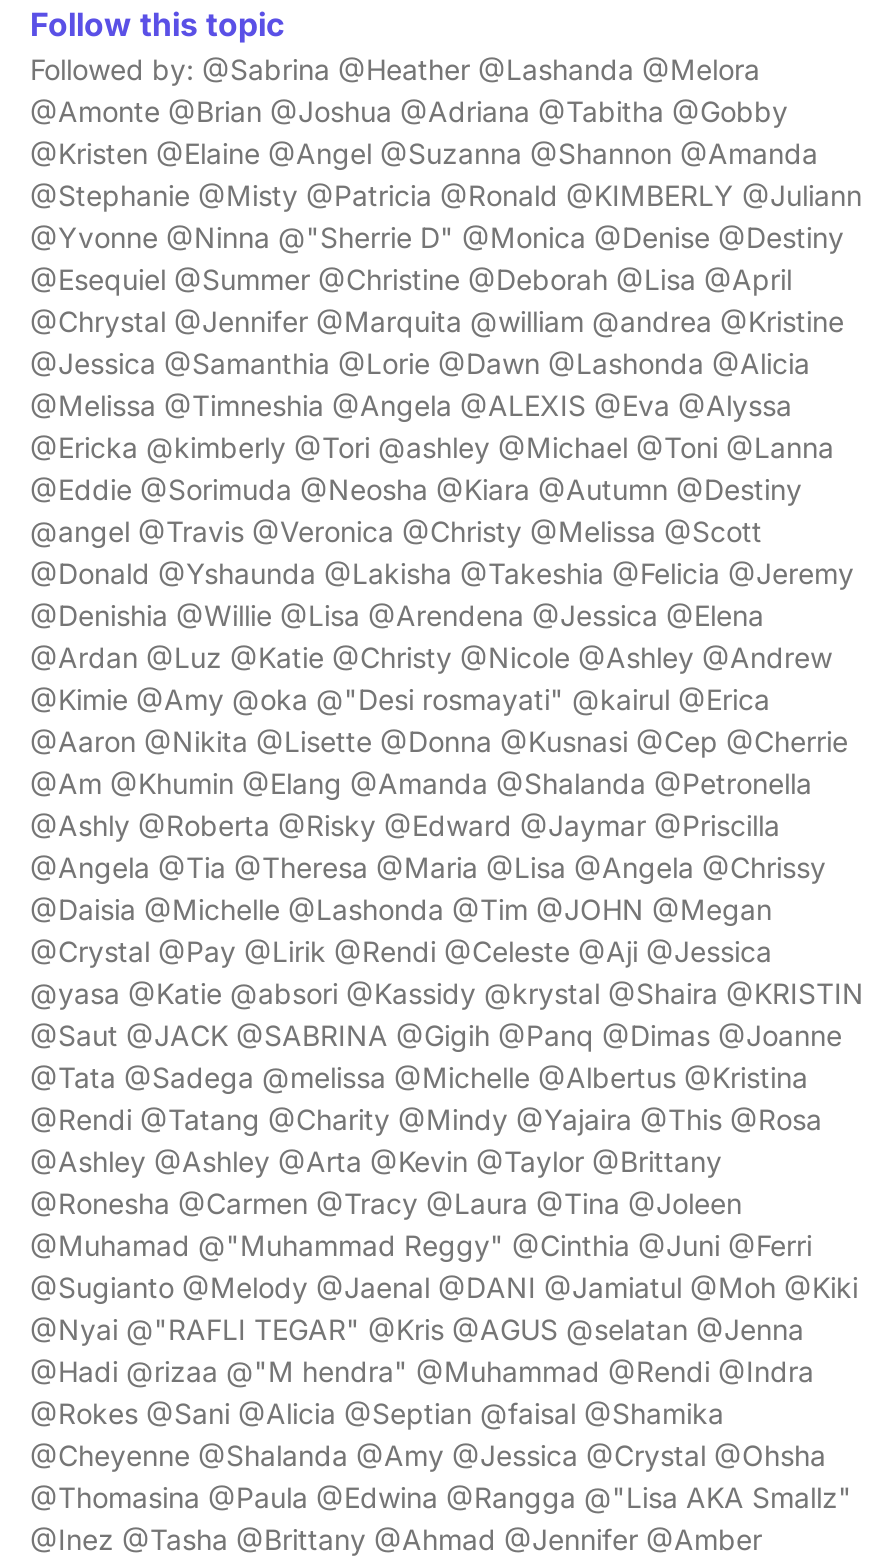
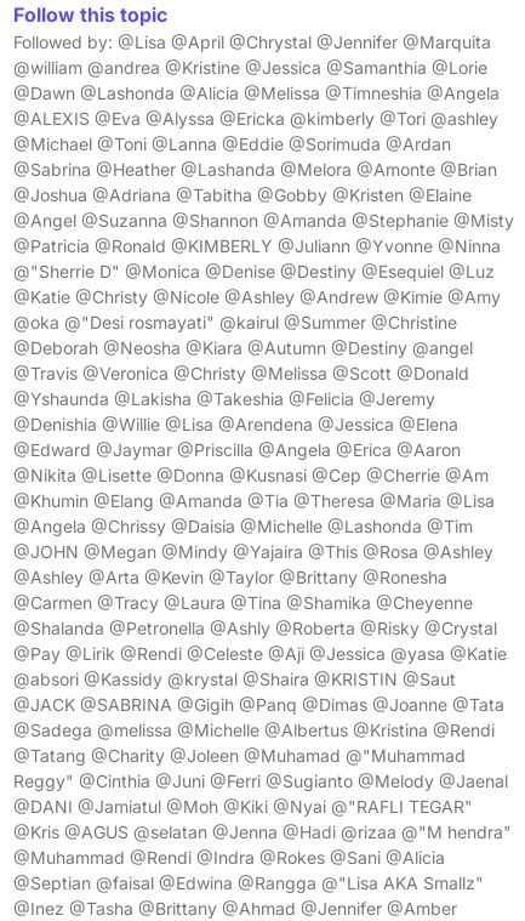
- Followed by: @Sabrina @Heather @Lashanda @Melora
- @Amonte @Brian @Joshua @Adriana @Tabitha @Gobby
- @Kristen @Elaine @Angel @Suzanna @Shannon @Amanda
- @Stephanie @Misty @Patricia @Ronald @KIMBERLY @Juliann
- @Yvonne @Ninna @"Sherrie D" @Monica @Denise @Destiny
- @Esequiel @Summer @Christine @Deborah @Lisa @April
- @Chrystal @Jennifer @Marquita @william @andrea @Kristine
- @Jessica @Samanthia @Lorie @Dawn @Lashonda @Alicia
- @Melissa @Timneshia @Angela @ALEXIS @Eva @Alyssa
- @Ericka @kimberly @Tori @ashley @Michael @Toni @Lanna
- @Eddie @Sorimuda @Neosha @Kiara @Autumn @Destiny
- @angel @Travis @Veronica @Christy @Melissa @Scott
- @Donald @Yshaunda @Lakisha @Takeshia @Felicia @Jeremy
+ Followed by: @Lisa @April @Chrystal @Jennifer @Marquita
+ @william @andrea @Kristine @Jessica @Samanthia @Lorie
+ @Dawn @Lashonda @Alicia @Melissa @Timneshia @Angela
+ @ALEXIS @Eva @Alyssa @Ericka @kimberly @Tori @ashley
+ @Michael @Toni @Lanna @Eddie @Sorimuda @Ardan
+ @Sabrina @Heather @Lashanda @Melora @Amonte @Brian
+ @Joshua @Adriana @Tabitha @Gobby @Kristen @Elaine
+ @Angel @Suzanna @Shannon @Amanda @Stephanie @Misty
+ @Patricia @Ronald @KIMBERLY @Juliann @Yvonne @Ninna
+ @"Sherrie D" @Monica @Denise @Destiny @Esequiel @Luz
+ @Katie @Christy @Nicole @Ashley @Andrew @Kimie @Amy
+ @oka @"Desi rosmayati" @kairul @Summer @Christine
+ @Deborah @Neosha @Kiara @Autumn @Destiny @angel
+ @Travis @Veronica @Christy @Melissa @Scott @Donald
+ @Yshaunda @Lakisha @Takeshia @Felicia @Jeremy

moved down: @Denishia @Willie @Lisa @Arendena @Jessica @Elena

- @Ardan @Luz @Katie @Christy @Nicole @Ashley @Andrew
- @Kimie @Amy @oka @"Desi rosmayati" @kairul @Erica
- @Aaron @Nikita @Lisette @Donna @Kusnasi @Cep @Cherrie
- @Am @Khumin @Elang @Amanda @Shalanda @Petronella
- @Ashly @Roberta @Risky @Edward @Jaymar @Priscilla
- @Angela @Tia @Theresa @Maria @Lisa @Angela @Chrissy
- @Daisia @Michelle @Lashonda @Tim @JOHN @Megan
- @Crystal @Pay @Lirik @Rendi @Celeste @Aji @Jessica
- @yasa @Katie @absori @Kassidy @krystal @Shaira @KRISTIN
- @Saut @JACK @SABRINA @Gigih @Panq @Dimas @Joanne
- @Tata @Sadega @melissa @Michelle @Albertus @Kristina
- @Rendi @Tatang @Charity @Mindy @Yajaira @This @Rosa
- @Ashley @Ashley @Arta @Kevin @Taylor @Brittany
- @Ronesha @Carmen @Tracy @Laura @Tina @Joleen
- @Muhamad @"Muhammad Reggy" @Cinthia @Juni @Ferri
- @Sugianto @Melody @Jaenal @DANI @Jamiatul @Moh @Kiki
- @Nyai @"RAFLI TEGAR" @Kris @AGUS @selatan @Jenna
- @Hadi @rizaa @"M hendra" @Muhammad @Rendi @Indra
- @Rokes @Sani @Alicia @Septian @faisal @Shamika
- @Cheyenne @Shalanda @Amy @Jessica @Crystal @Ohsha
- @Thomasina @Paula @Edwina @Rangga @"Lisa AKA Smallz"
+ @Edward @Jaymar @Priscilla @Angela @Erica @Aaron
+ @Nikita @Lisette @Donna @Kusnasi @Cep @Cherrie @Am
+ @Khumin @Elang @Amanda @Tia @Theresa @Maria @Lisa
+ @Angela @Chrissy @Daisia @Michelle @Lashonda @Tim
+ @JOHN @Megan @Mindy @Yajaira @This @Rosa @Ashley
+ @Ashley @Arta @Kevin @Taylor @Brittany @Ronesha
+ @Carmen @Tracy @Laura @Tina @Shamika @Cheyenne
+ @Shalanda @Petronella @Ashly @Roberta @Risky @Crystal
+ @Pay @Lirik @Rendi @Celeste @Aji @Jessica @yasa @Katie
+ @absori @Kassidy @krystal @Shaira @KRISTIN @Saut
+ @JACK @SABRINA @Gigih @Panq @Dimas @Joanne @Tata
+ @Sadega @melissa @Michelle @Albertus @Kristina @Rendi
+ @Tatang @Charity @Joleen @Muhamad @"Muhammad
+ Reggy" @Cinthia @Juni @Ferri @Sugianto @Melody @Jaenal
+ @DANI @Jamiatul @Moh @Kiki @Nyai @"RAFLI TEGAR"
+ @Kris @AGUS @selatan @Jenna @Hadi @rizaa @"M hendra"
+ @Muhammad @Rendi @Indra @Rokes @Sani @Alicia
+ @Septian @faisal @Edwina @Rangga @"Lisa AKA Smallz"
